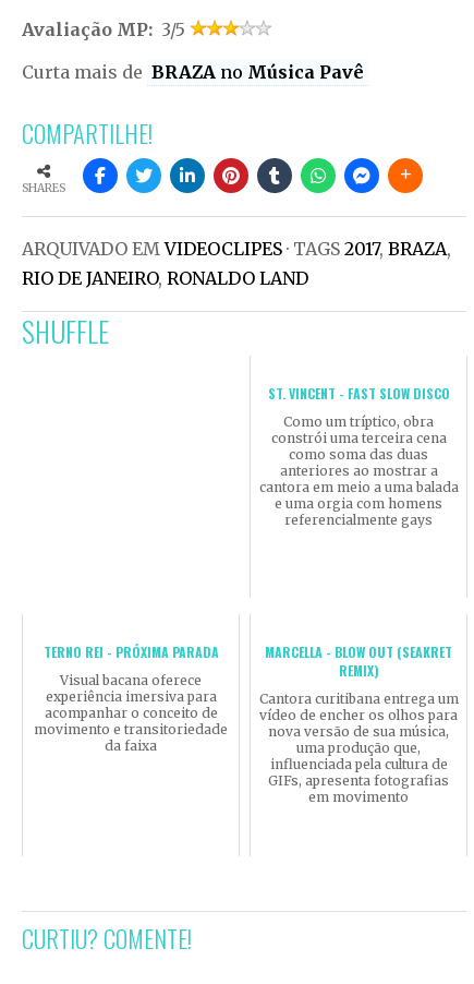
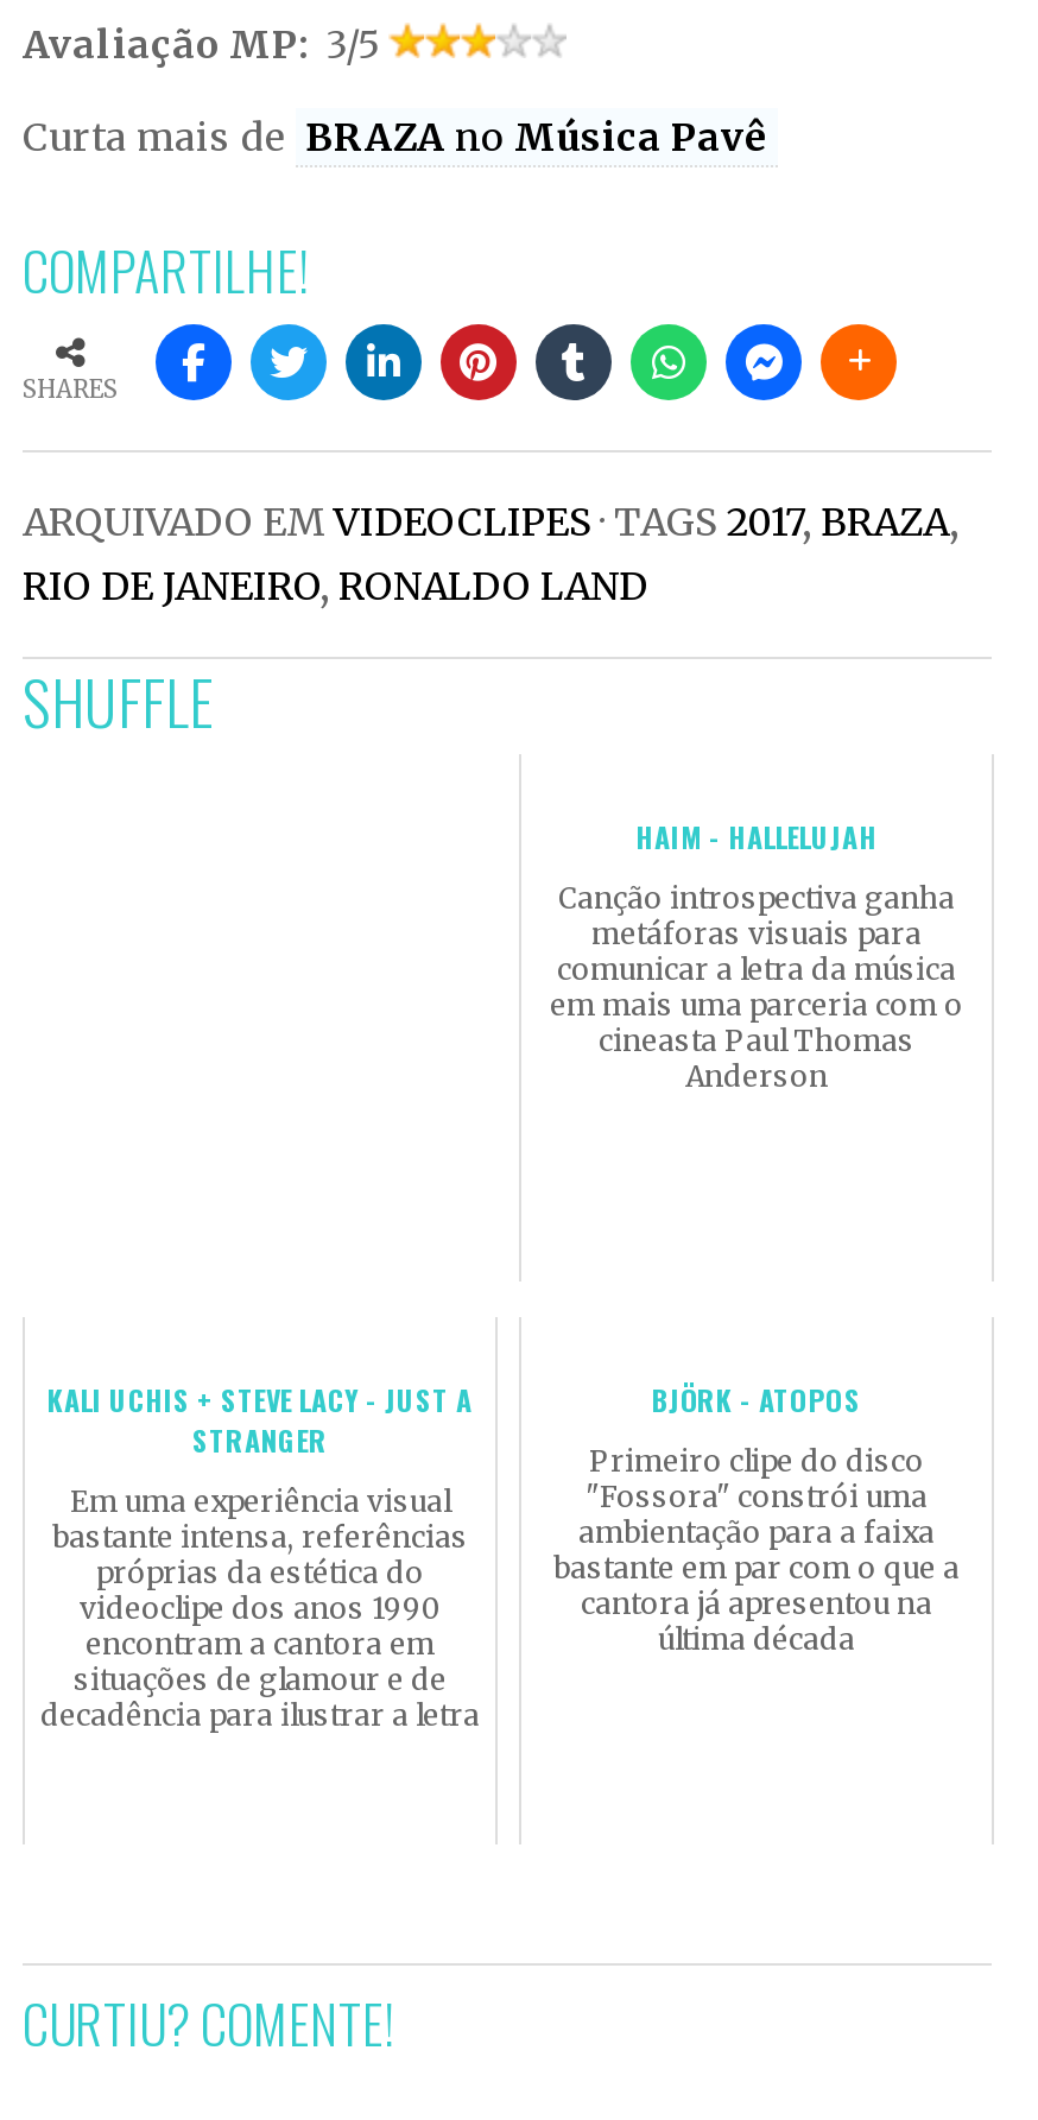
- ST. VINCENT - FAST SLOW DISCO
+ HAIM - HALLELUJAH

- Como um tríptico, obra
- constrói uma terceira cena
- como soma das duas
- anteriores ao mostrar a
- cantora em meio a uma balada
- e uma orgia com homens
- referencialmente gays
+ Canção introspectiva ganha
+ metáforas visuais para
+ comunicar a letra da música
+ em mais uma parceria com o
+ cineasta Paul Thomas
+ Anderson

- TERNO REI - PRÓXIMA PARADA
+ KALI UCHIS + STEVE LACY - JUST A
+ STRANGER

- MARCELLA - BLOW OUT (SEAKRET
- REMIX)
+ BJÖRK - ATOPOS

- Visual bacana oferece
- experiência imersiva para
- acompanhar o conceito de
- movimento e transitoriedade
- da faixa
+ Em uma experiência visual
+ bastante intensa, referências
+ próprias da estética do
+ videoclipe dos anos 1990
+ encontram a cantora em
+ situações de glamour e de
+ decadência para ilustrar a letra

- Cantora curitibana entrega um
- vídeo de encher os olhos para
- nova versão de sua música,
- uma produção que,
- influenciada pela cultura de
- GIFs, apresenta fotografias
- em movimento
+ Primeiro clipe do disco
+ "Fossora" constrói uma
+ ambientação para a faixa
+ bastante em par com o que a
+ cantora já apresentou na
+ última década
